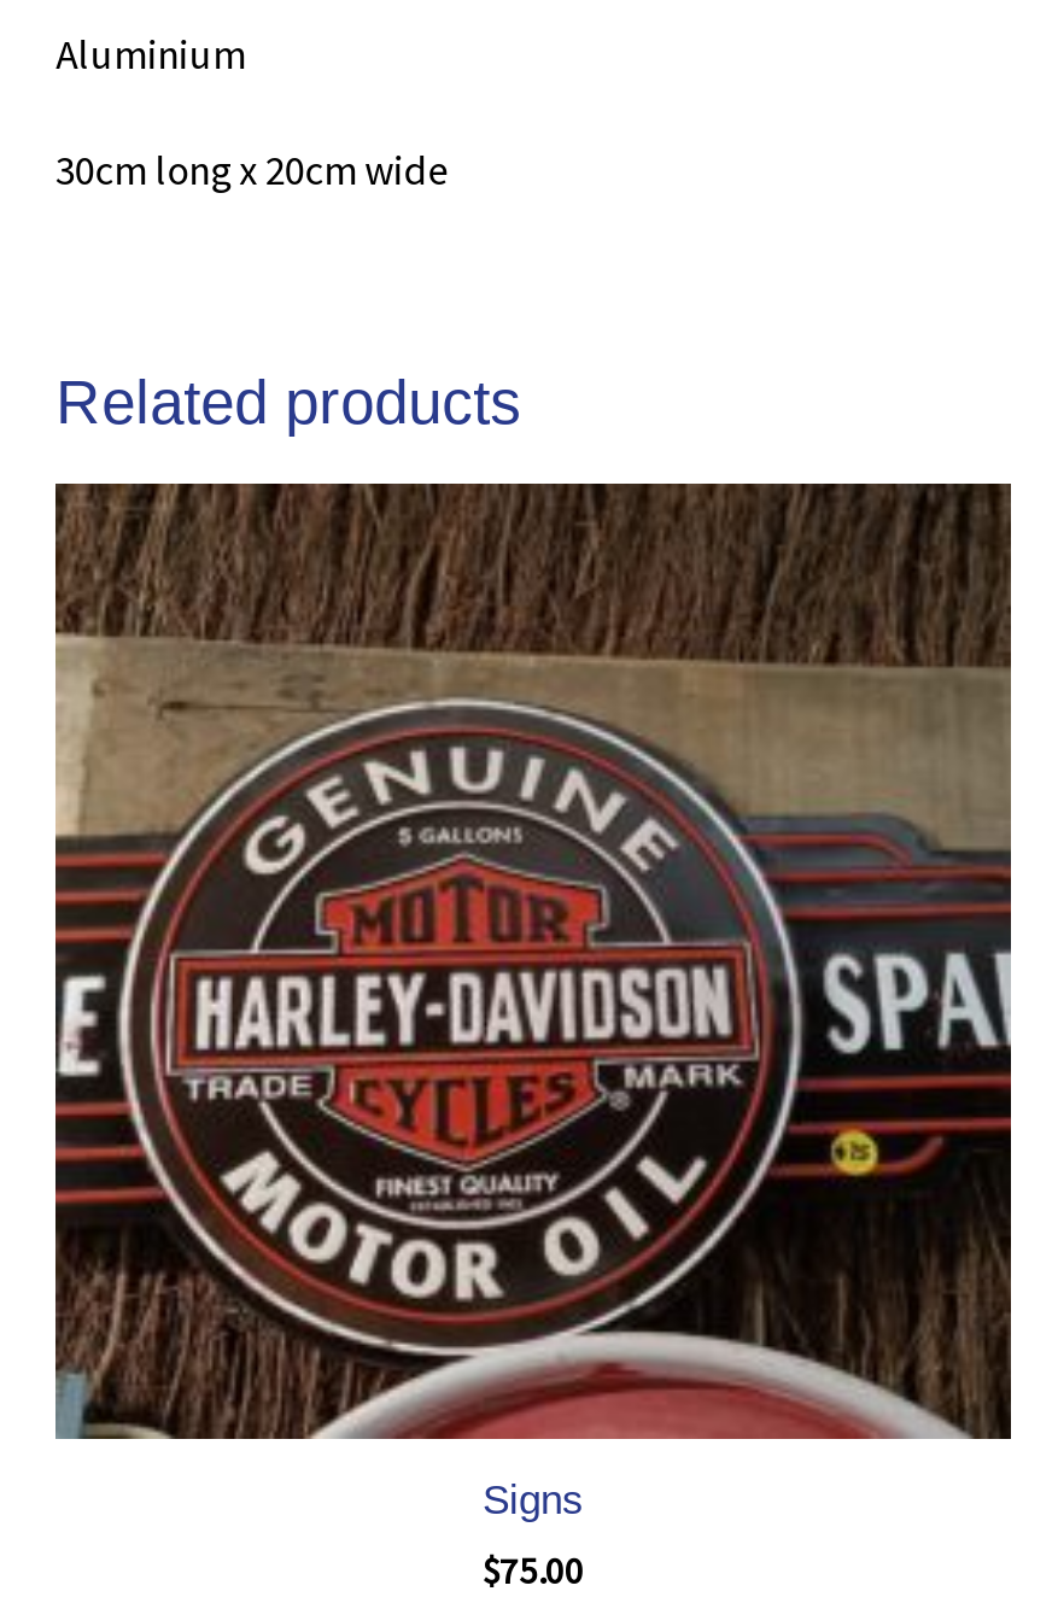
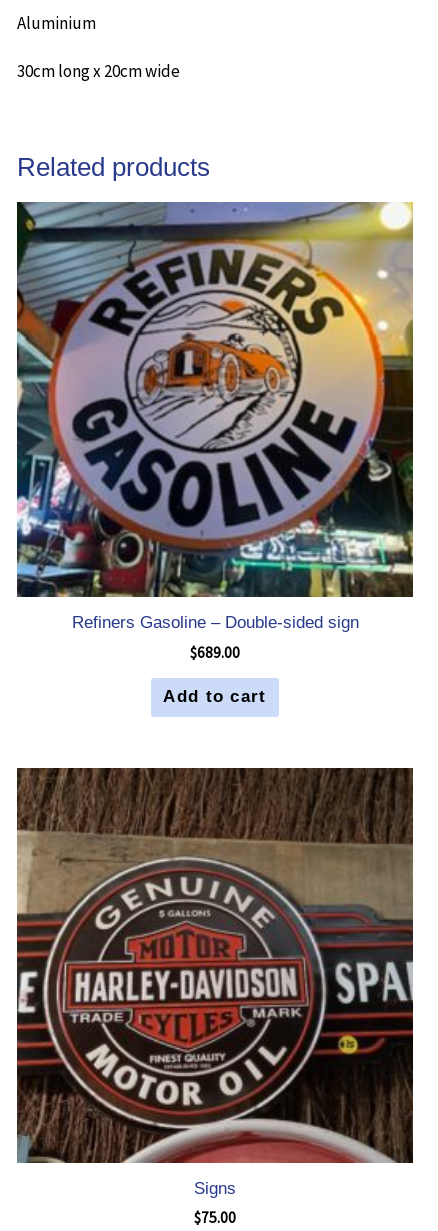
+ [image]
+ Refiners Gasoline – Double-sided sign
+ $689.00
+ Add to cart
